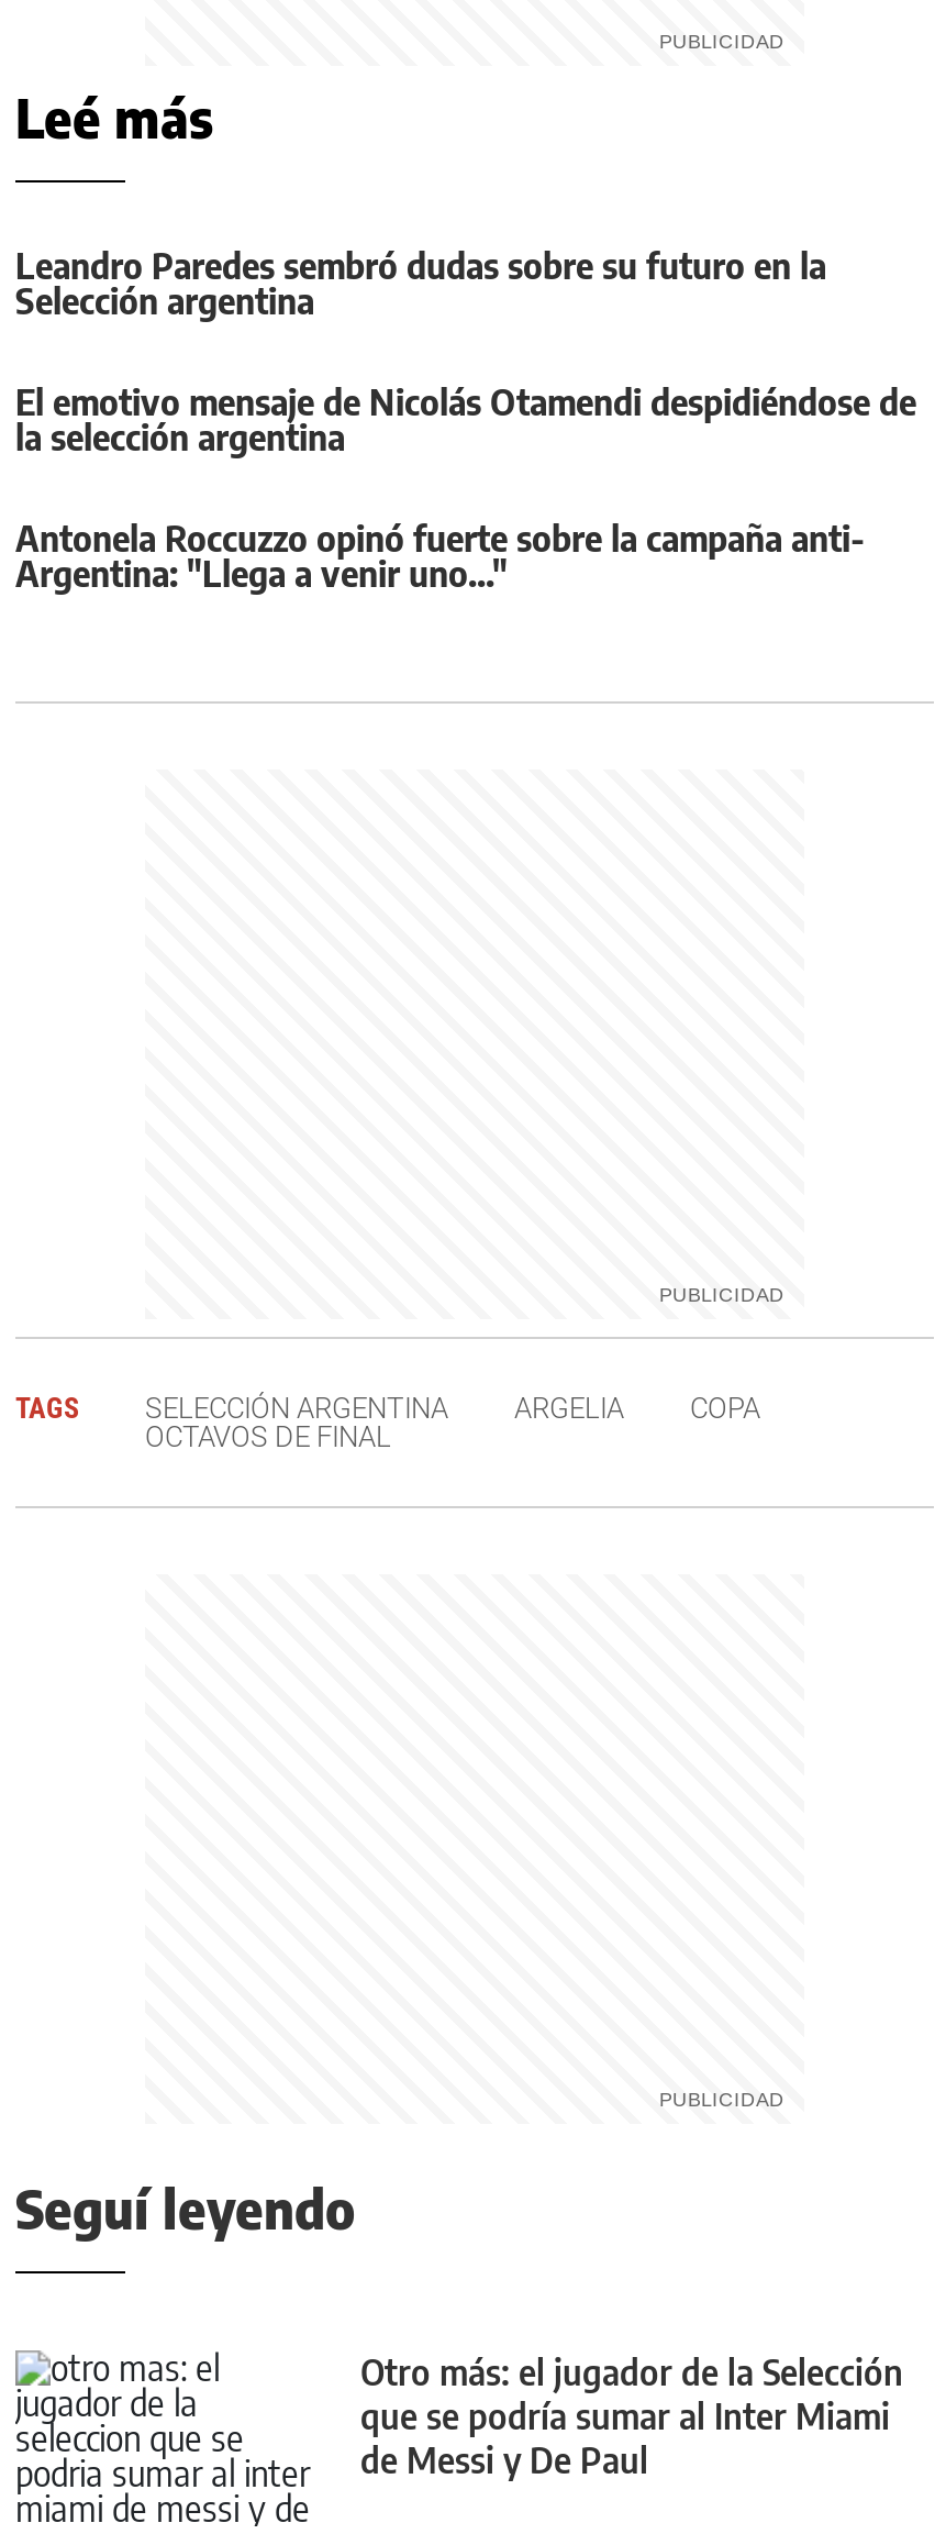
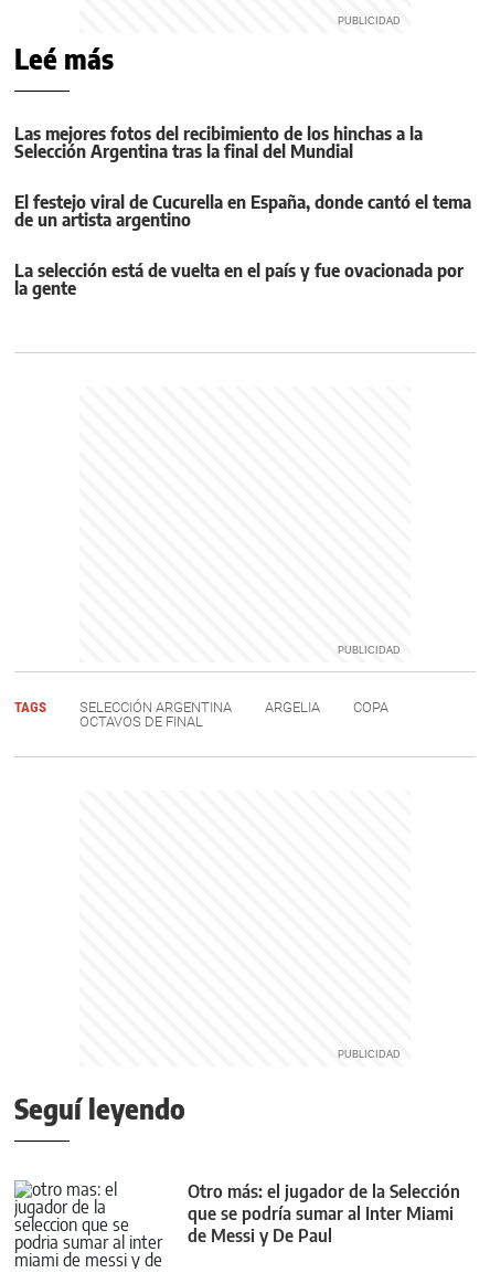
- Leandro Paredes sembró dudas sobre su futuro en la
- Selección argentina
+ Las mejores fotos del recibimiento de los hinchas a la
+ Selección Argentina tras la final del Mundial

- El emotivo mensaje de Nicolás Otamendi despidiéndose de
- la selección argentina
+ El festejo viral de Cucurella en España, donde cantó el tema
+ de un artista argentino

- Antonela Roccuzzo opinó fuerte sobre la campaña anti-
- Argentina: "Llega a venir uno..."
+ La selección está de vuelta en el país y fue ovacionada por
+ la gente
